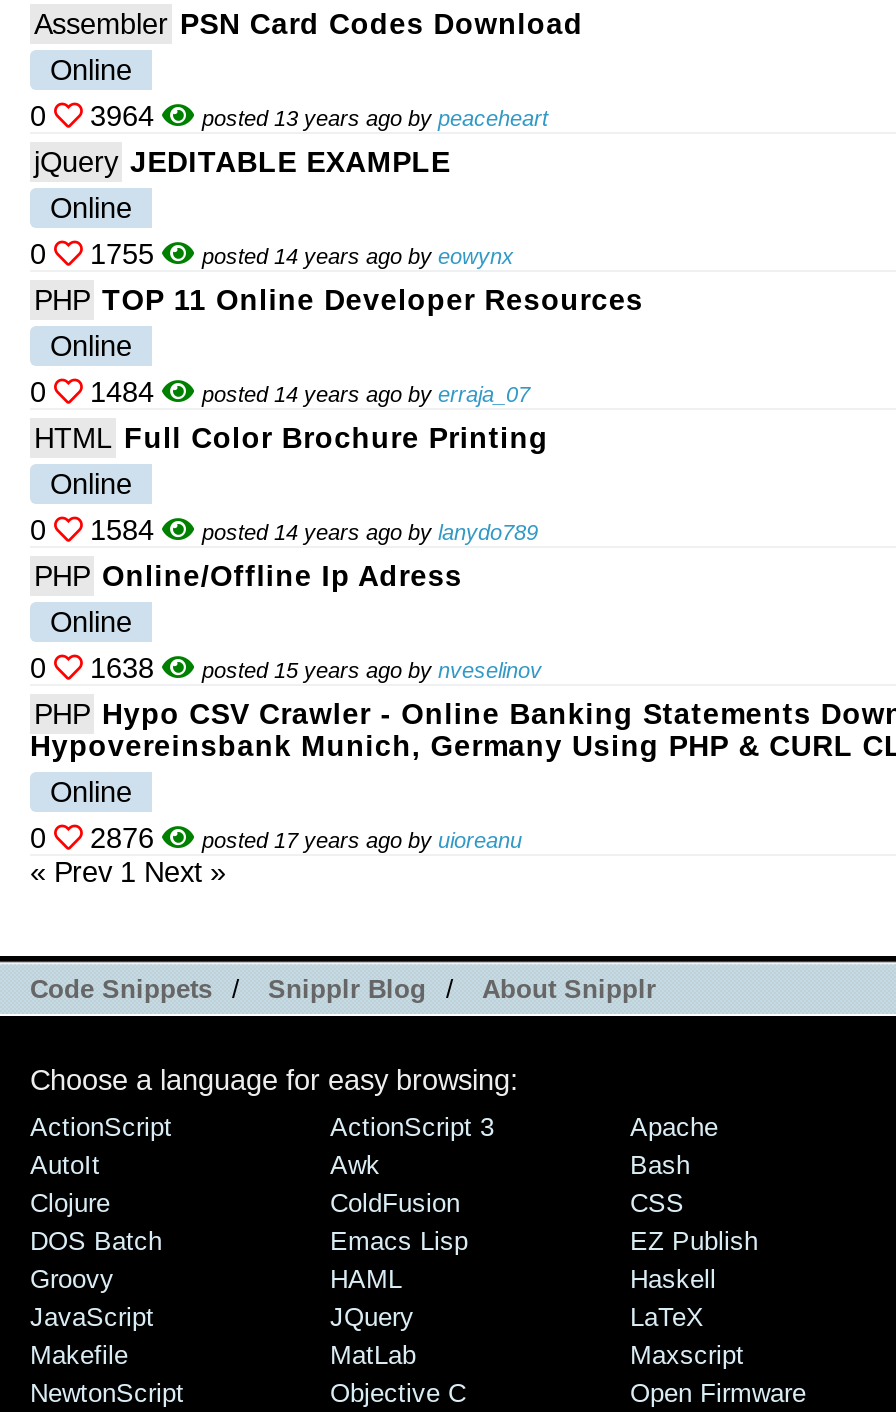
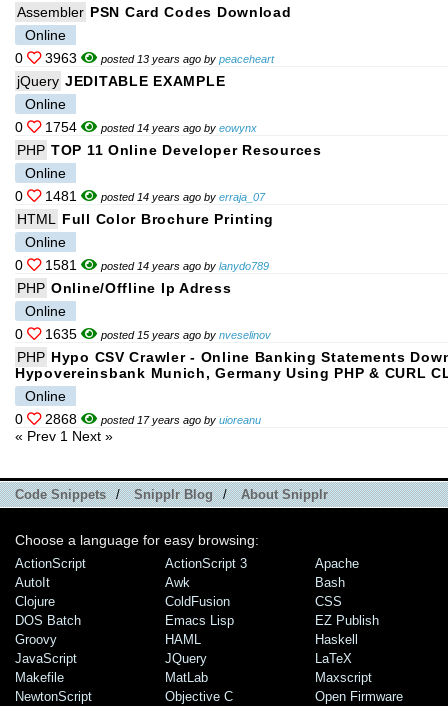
- 0 3964 posted 13 years ago by peaceheart
+ 0 3963 posted 13 years ago by peaceheart

- 0 1755 posted 14 years ago by eowynx
+ 0 1754 posted 14 years ago by eowynx

- 0 1484 posted 14 years ago by erraja_07
+ 0 1481 posted 14 years ago by erraja_07

- 0 1584 posted 14 years ago by lanydo789
+ 0 1581 posted 14 years ago by lanydo789

- 0 1638 posted 15 years ago by nveselinov
+ 0 1635 posted 15 years ago by nveselinov

- 0 2876 posted 17 years ago by uioreanu
+ 0 2868 posted 17 years ago by uioreanu
